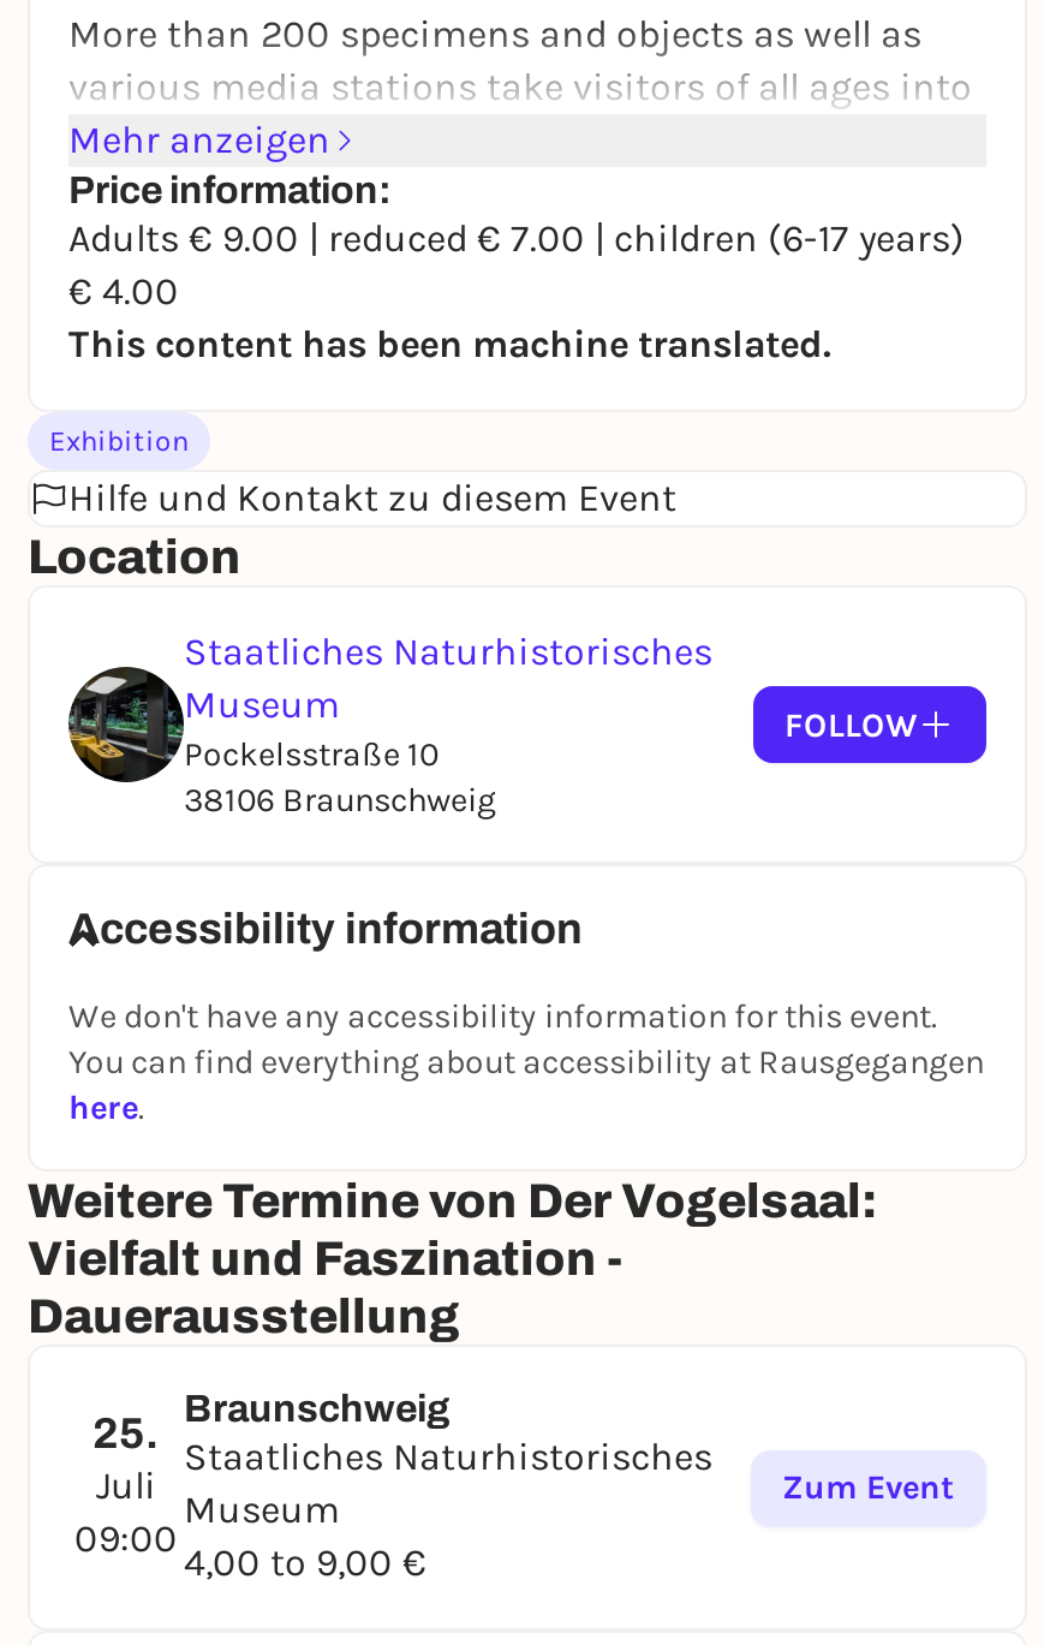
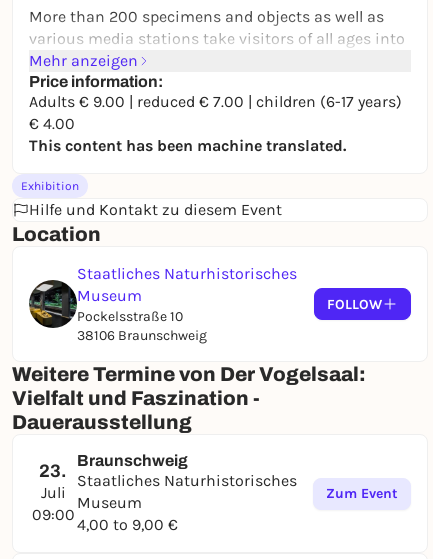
- Accessibility information
- We don't have any accessibility information for this event.
- You can find everything about accessibility at Rausgegangen
- here.

- 25. Staatliches Naturhistorisches
+ 23. Staatliches Naturhistorisches
